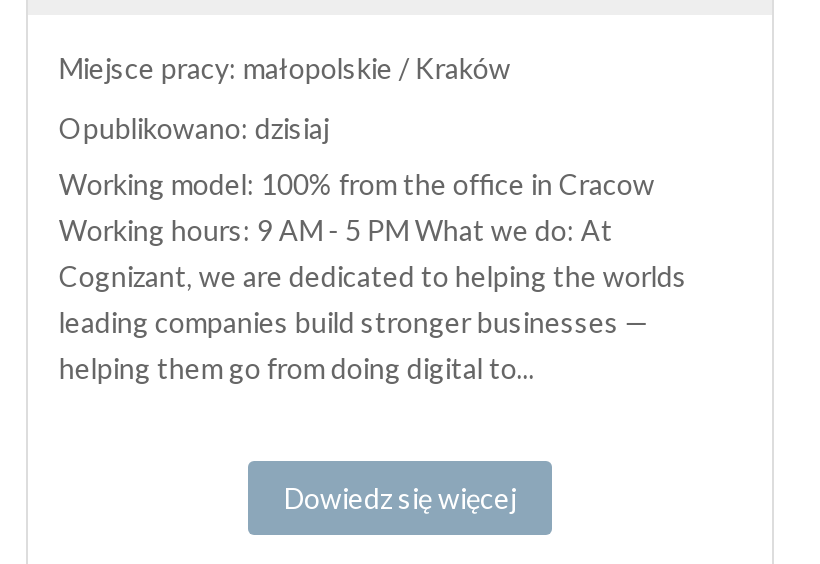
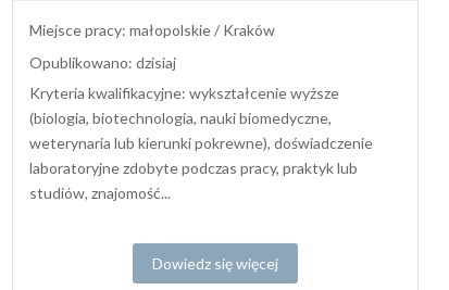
- Working model: 100% from the office in Cracow
- Working hours: 9 AM - 5 PM What we do: At
- Cognizant, we are dedicated to helping the worlds
- leading companies build stronger businesses —
- helping them go from doing digital to...
+ Kryteria kwalifikacyjne: wykształcenie wyższe
+ (biologia, biotechnologia, nauki biomedyczne,
+ weterynaria lub kierunki pokrewne), doświadczenie
+ laboratoryjne zdobyte podczas pracy, praktyk lub
+ studiów, znajomość...
